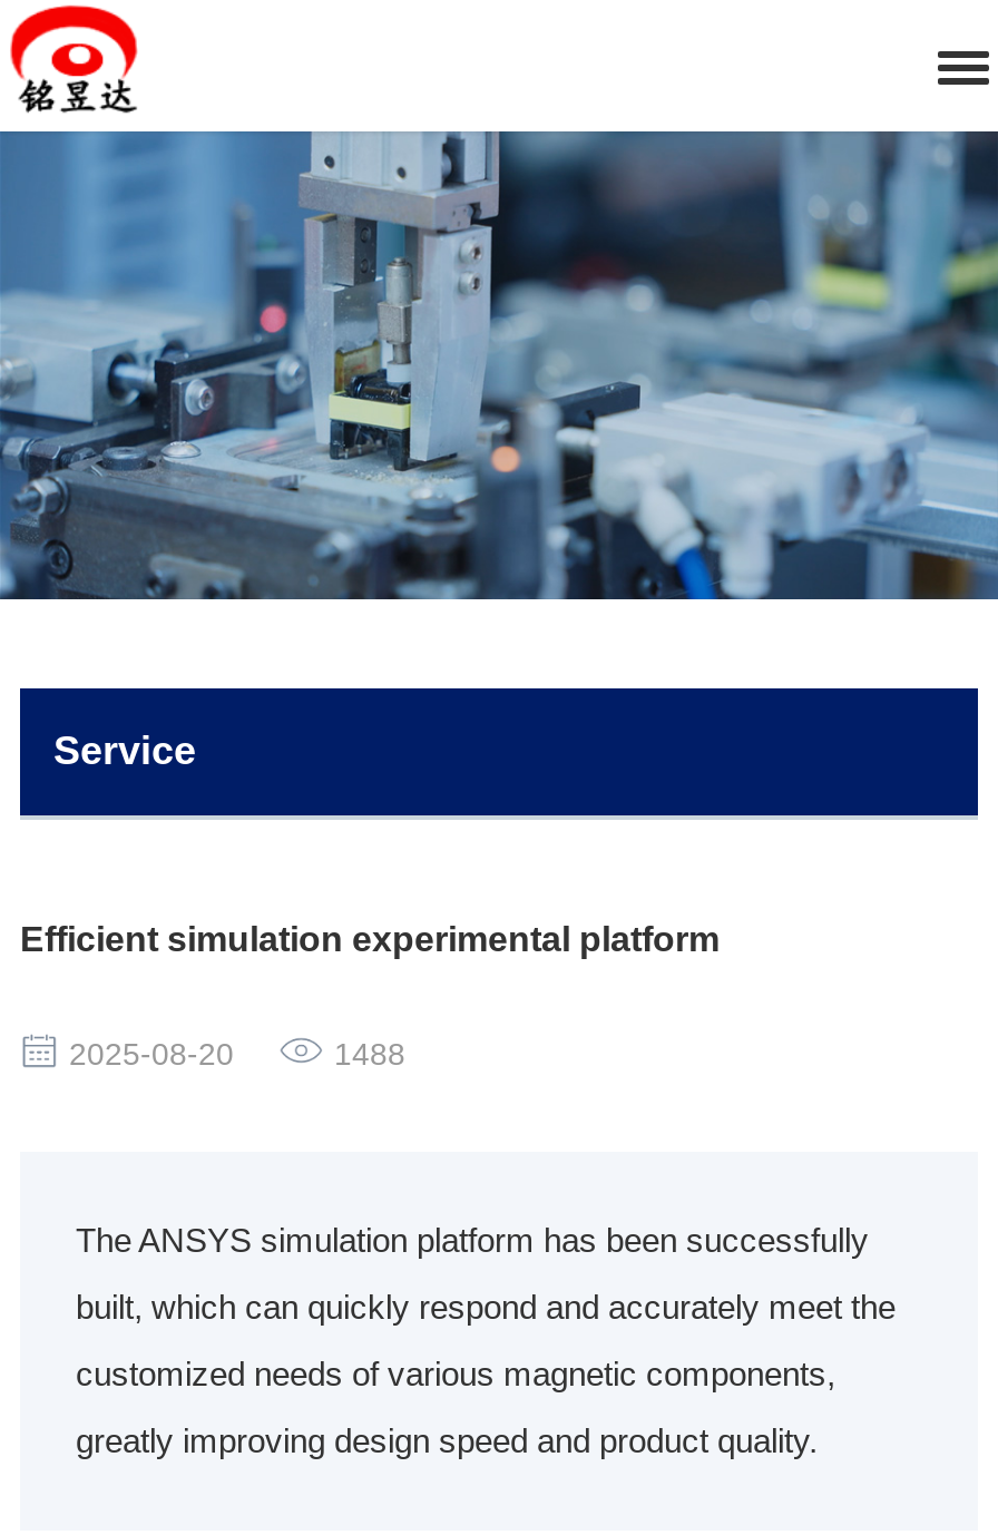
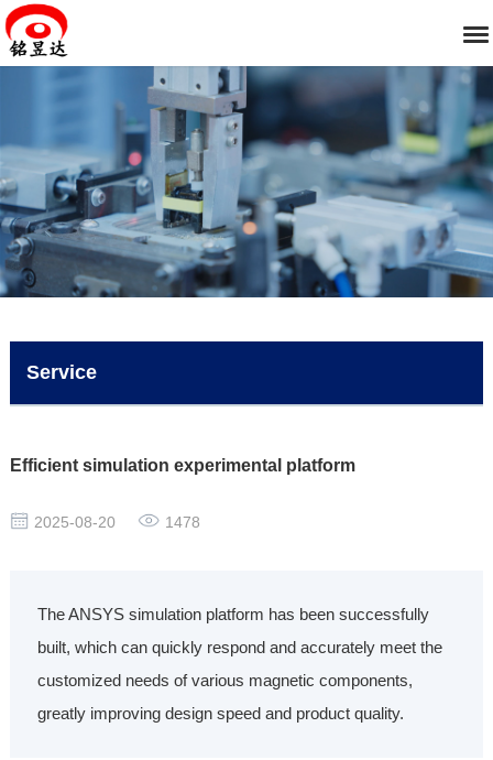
- 1488
+ 1478
